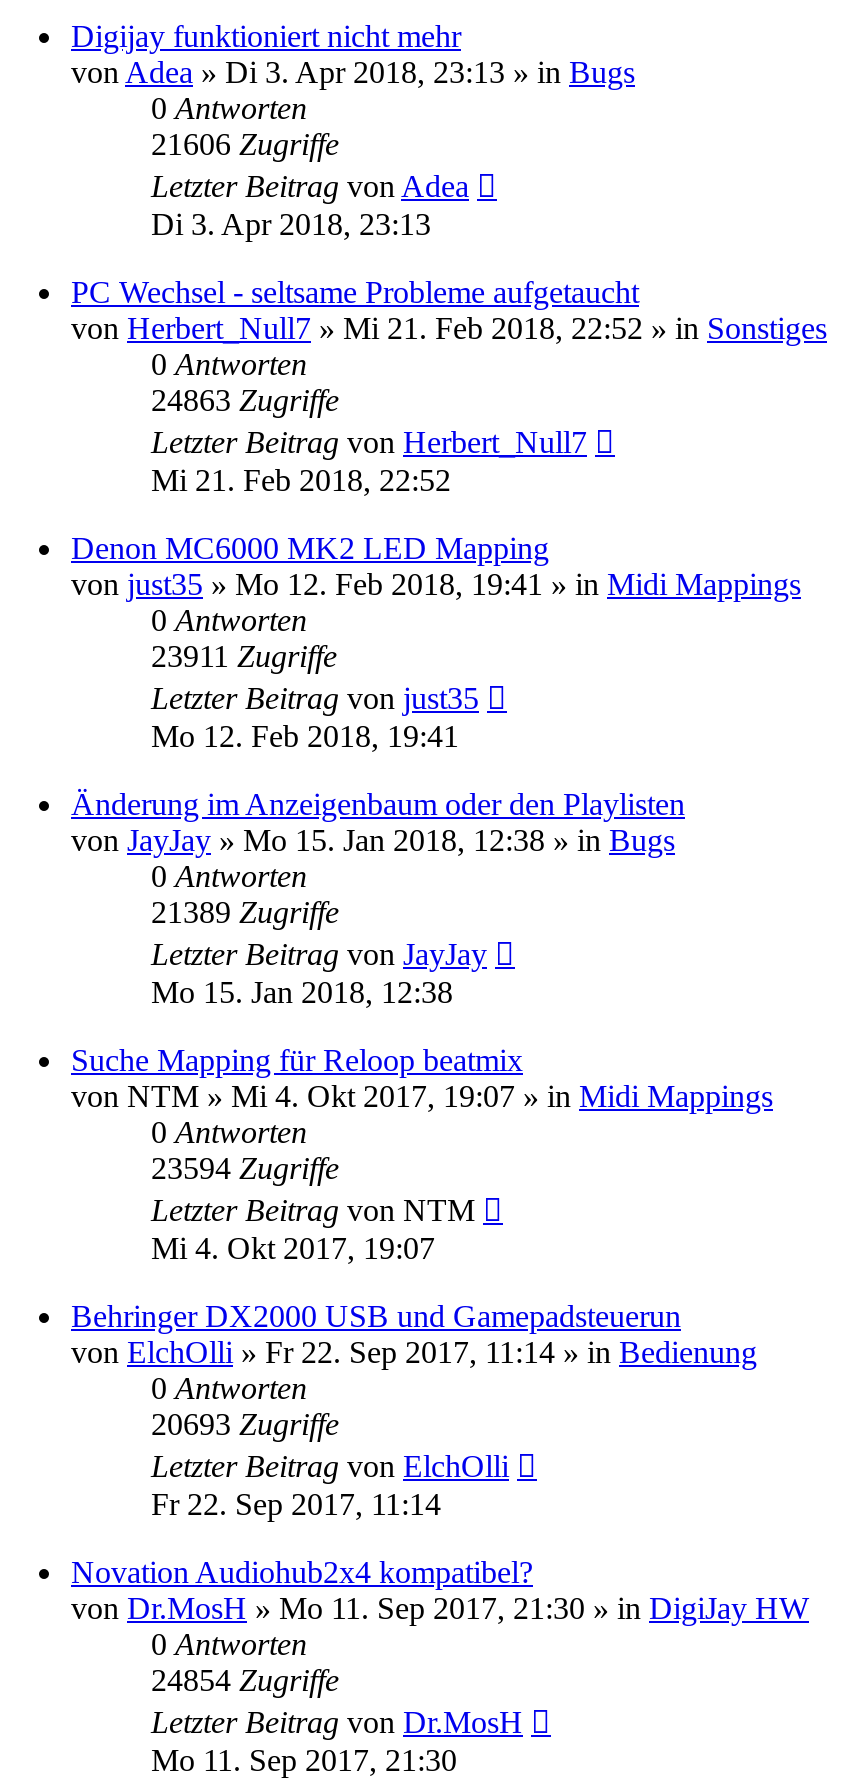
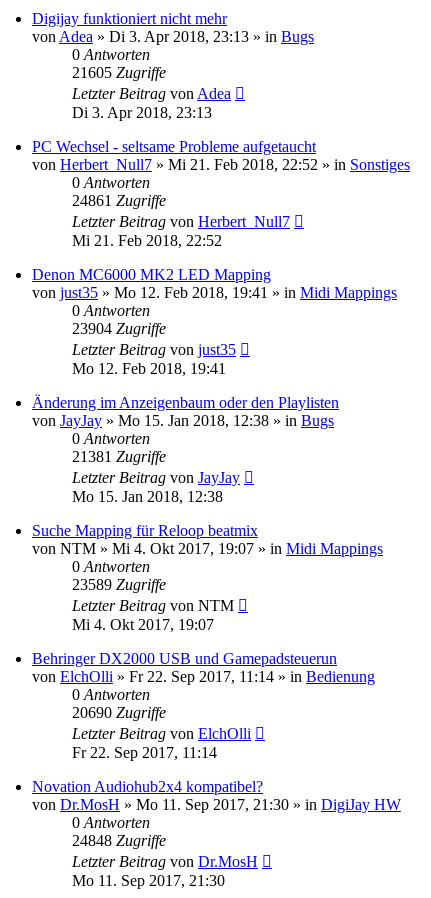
- 21606 Zugriffe
+ 21605 Zugriffe

- 24863 Zugriffe
+ 24861 Zugriffe

- 23911 Zugriffe
+ 23904 Zugriffe

- 21389 Zugriffe
+ 21381 Zugriffe

- 23594 Zugriffe
+ 23589 Zugriffe

- 20693 Zugriffe
+ 20690 Zugriffe

- 24854 Zugriffe
+ 24848 Zugriffe
